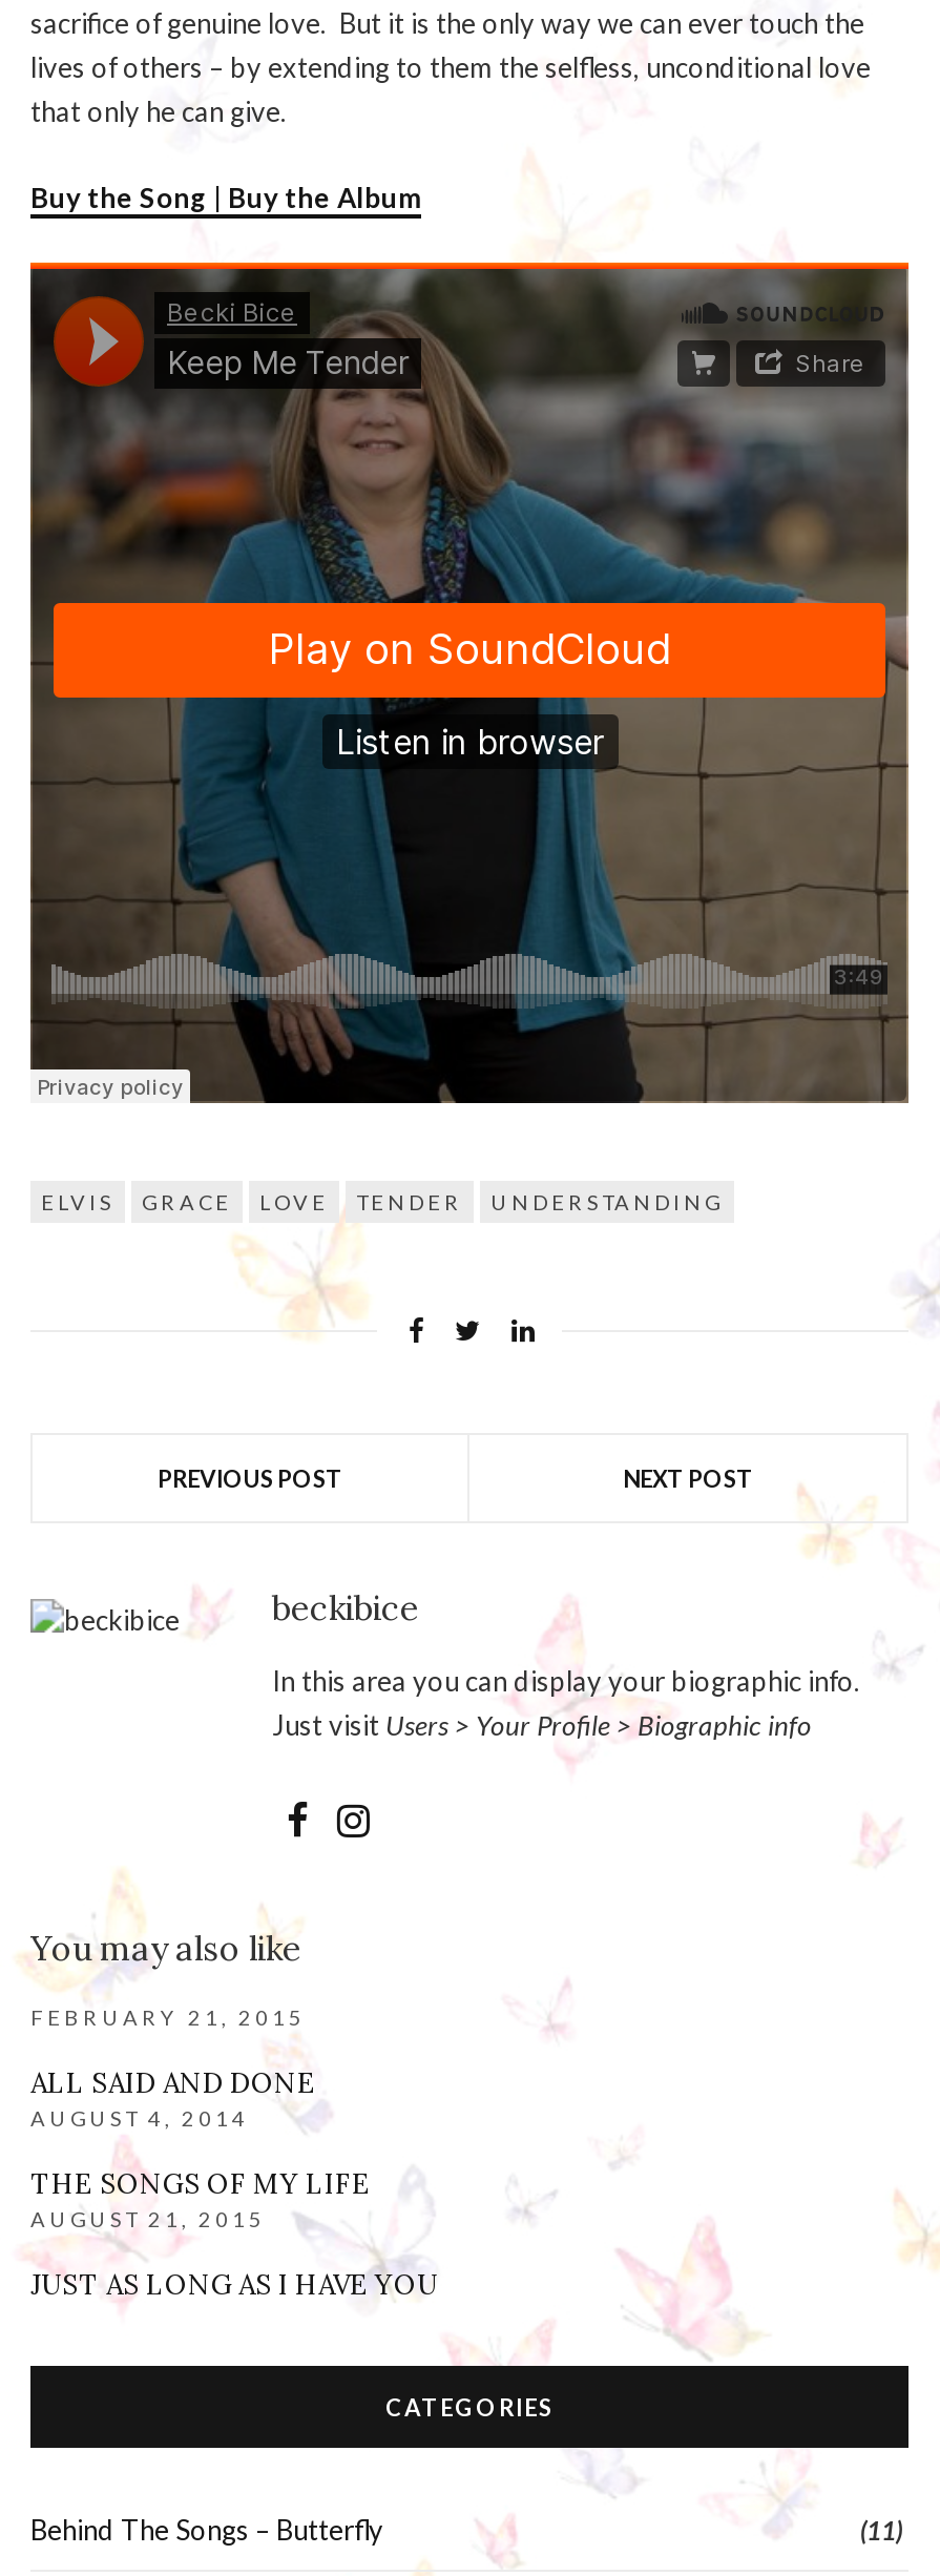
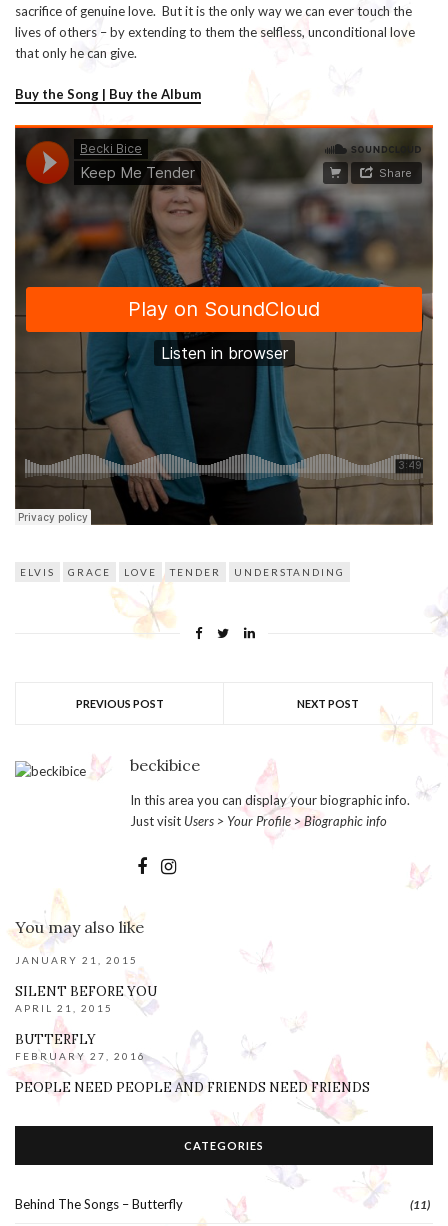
- FEBRUARY 21, 2015
+ JANUARY 21, 2015

- ALL SAID AND DONE
- AUGUST 4, 2014
+ SILENT BEFORE YOU
+ APRIL 21, 2015

- THE SONGS OF MY LIFE
- AUGUST 21, 2015
+ BUTTERFLY
+ FEBRUARY 27, 2016

- JUST AS LONG AS I HAVE YOU
+ PEOPLE NEED PEOPLE AND FRIENDS NEED FRIENDS
